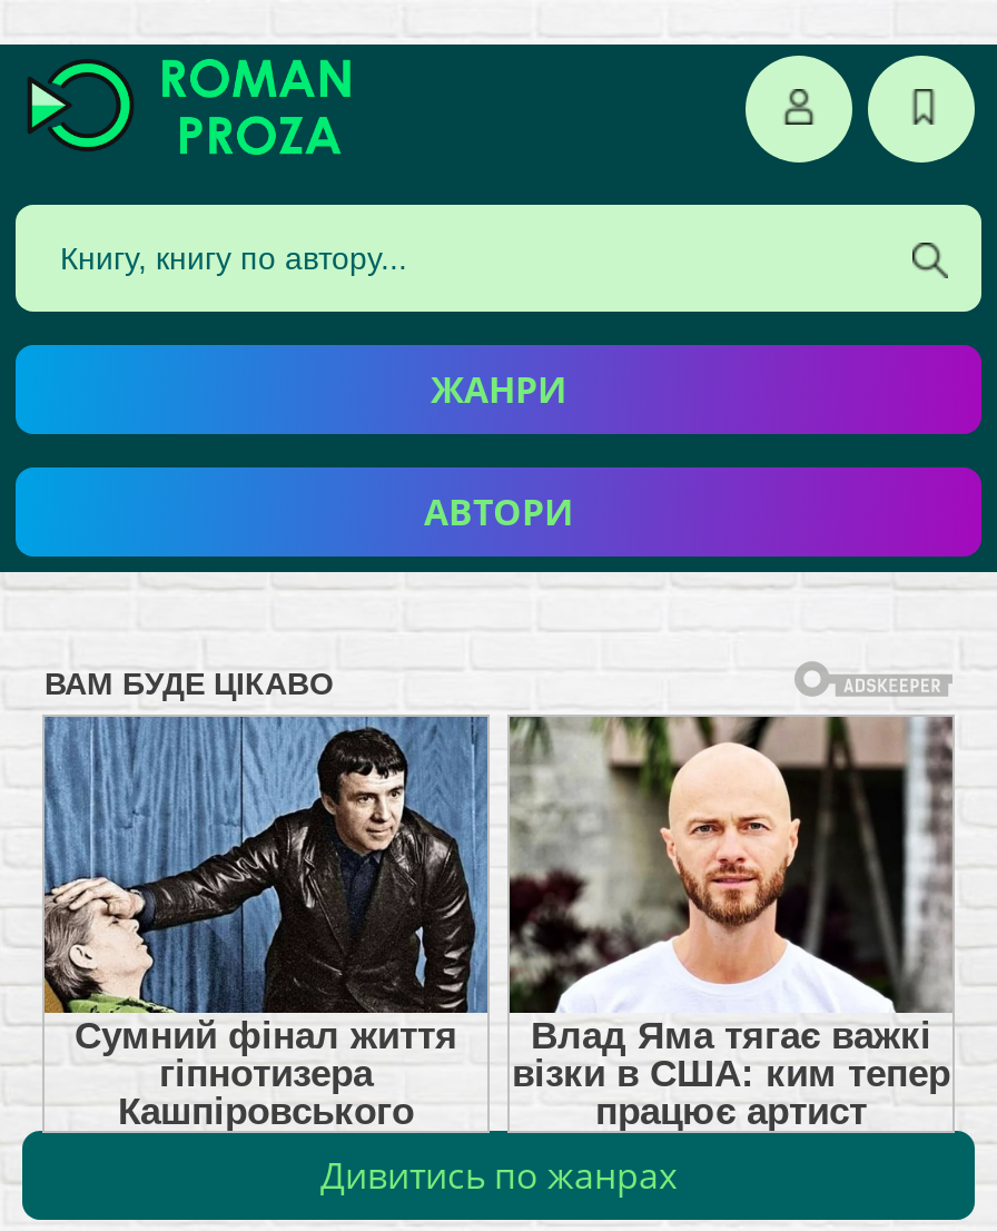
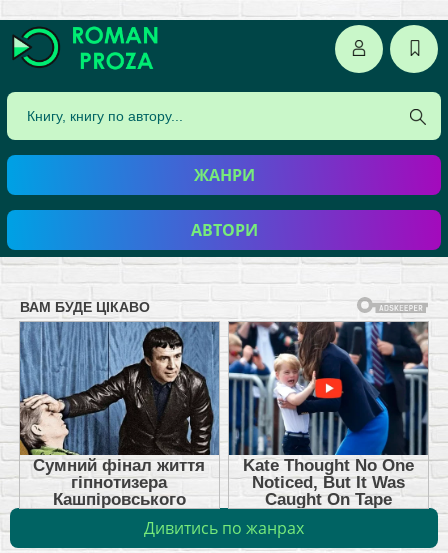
- [image]
+ [image]
